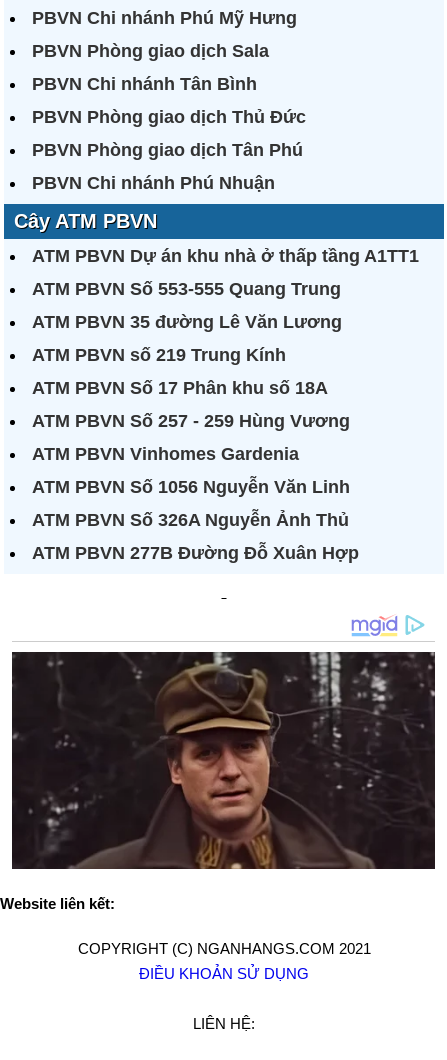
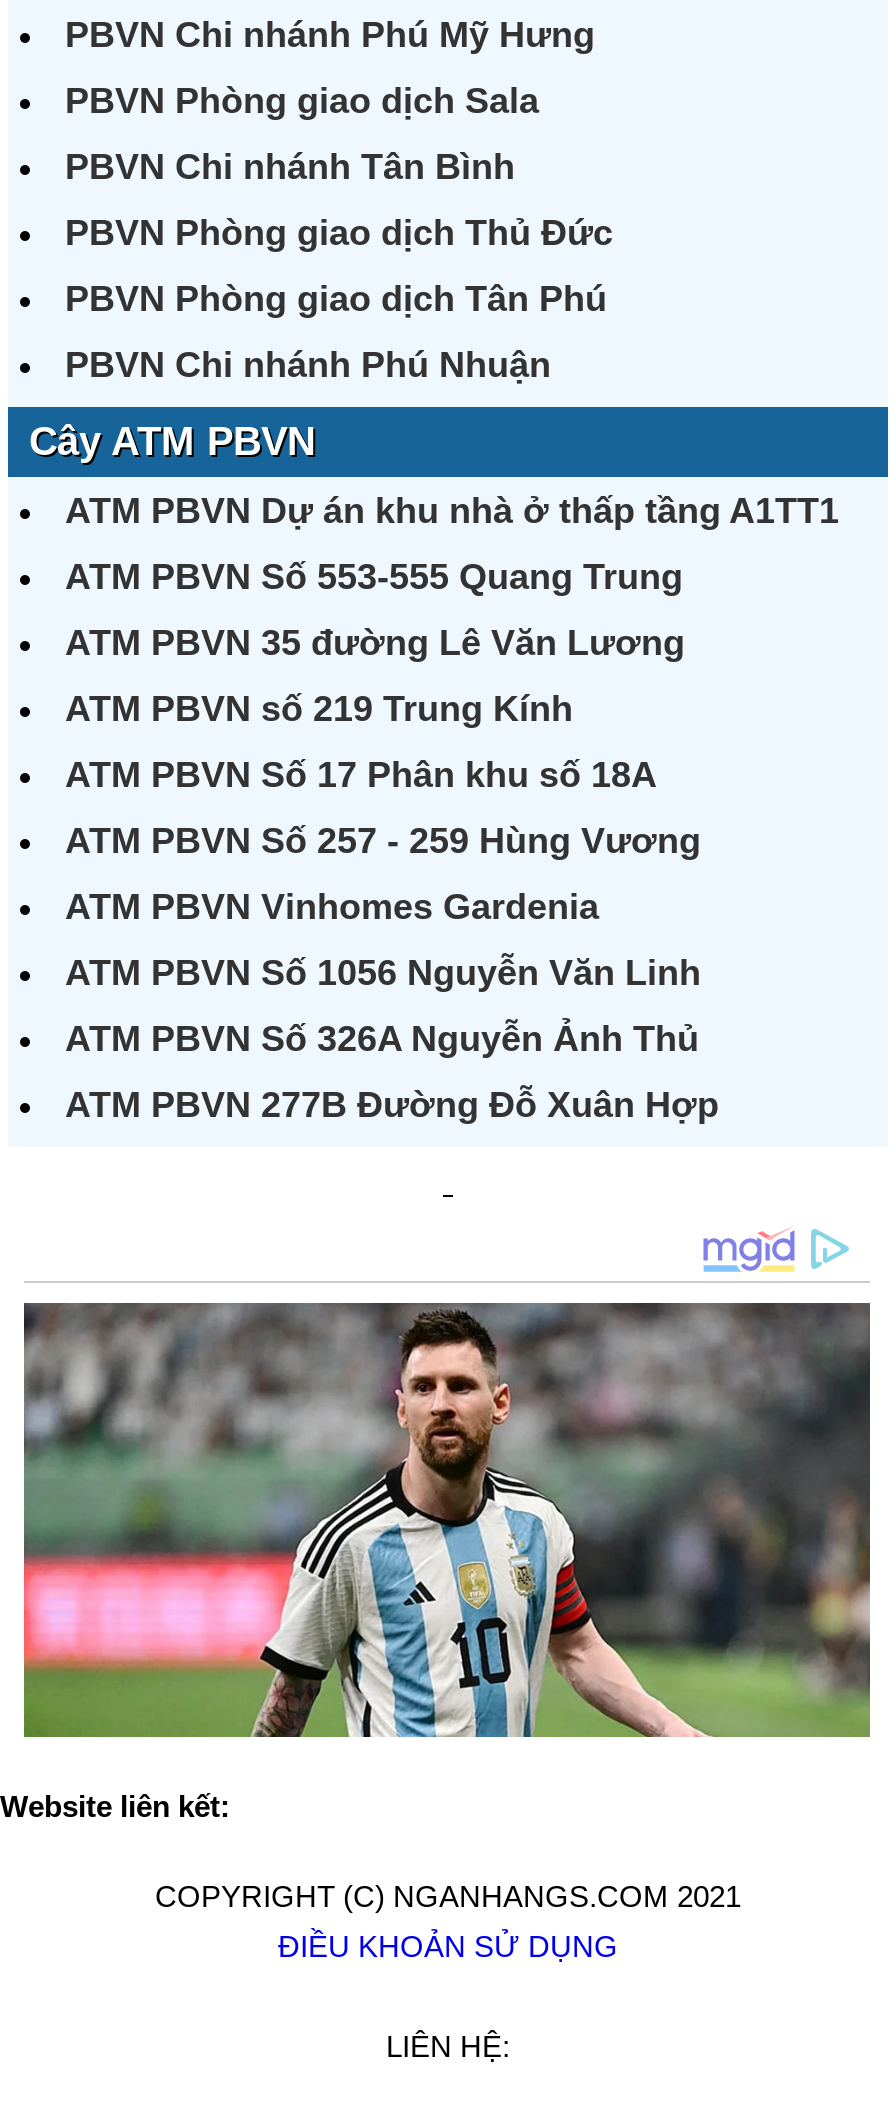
- [image]
+ [image]
